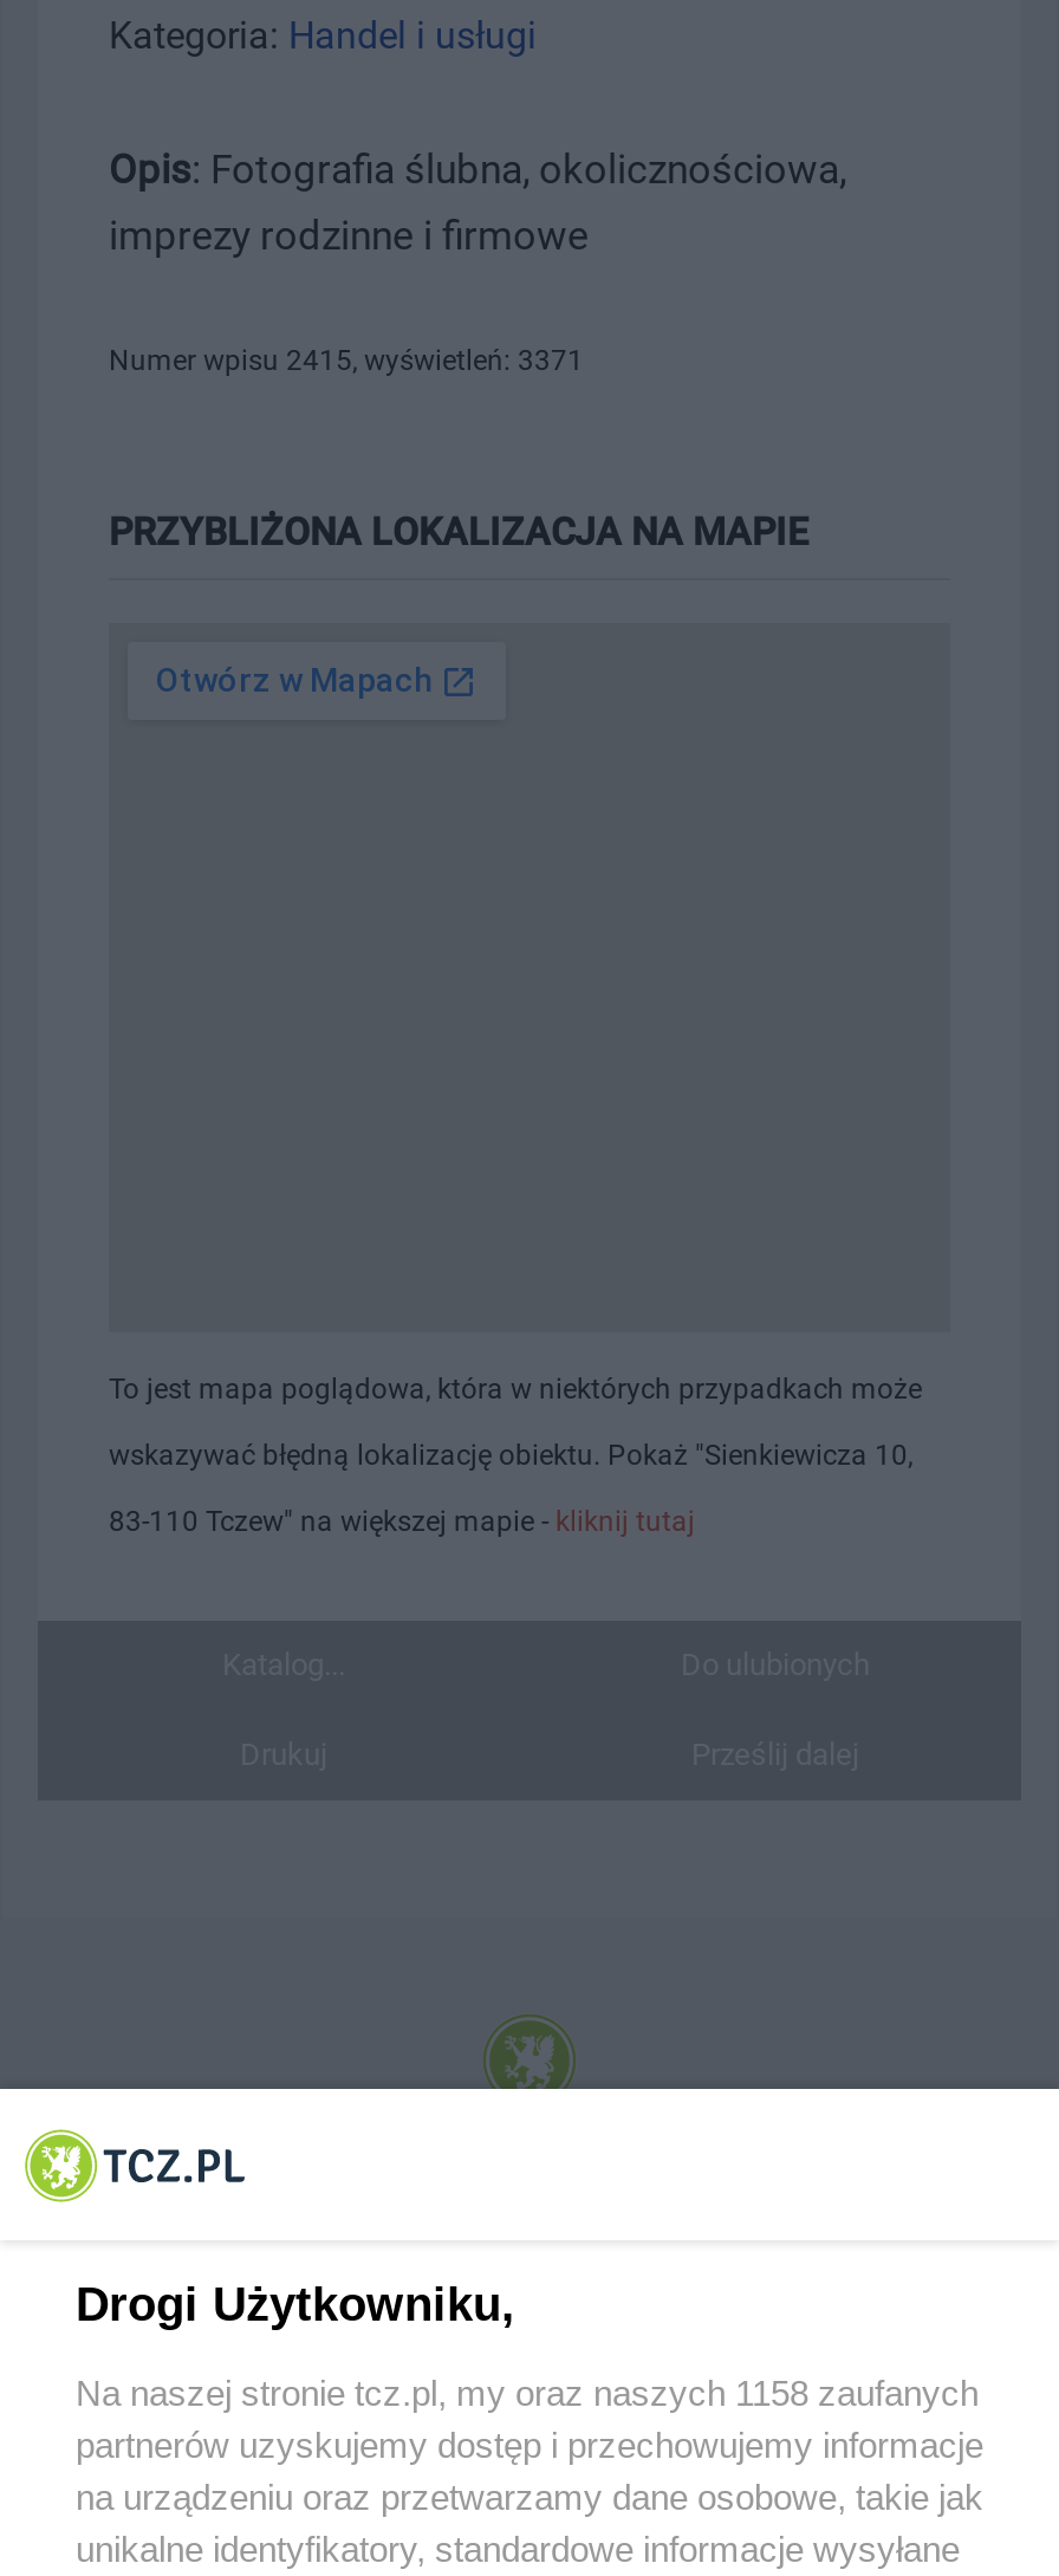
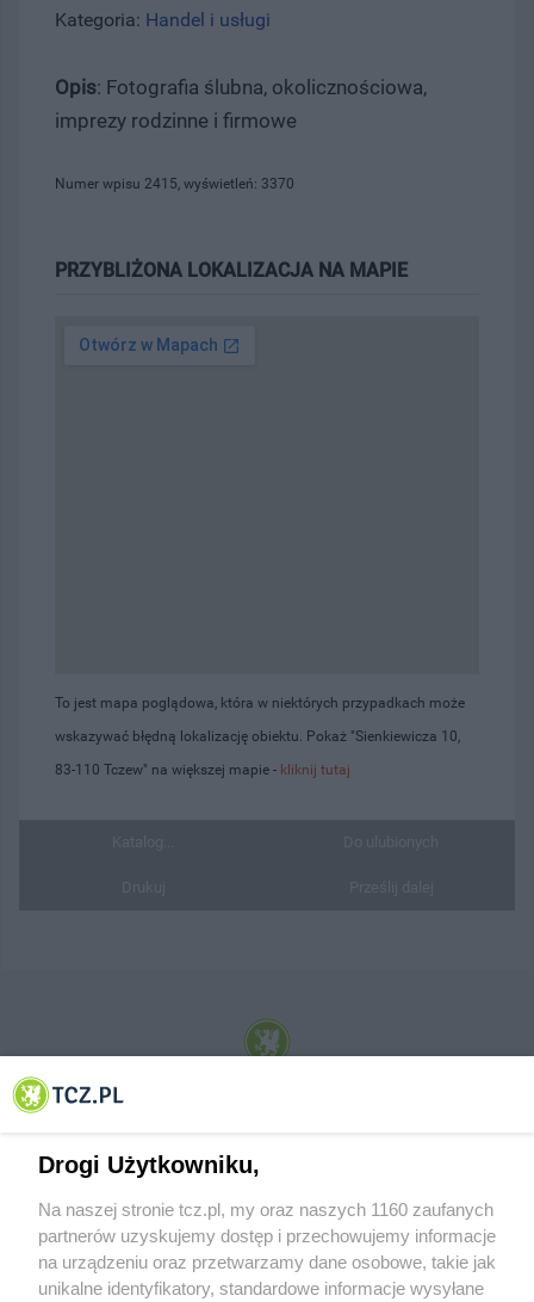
- Numer wpisu 2415, wyświetleń: 3371
+ Numer wpisu 2415, wyświetleń: 3370

- Na naszej stronie tcz.pl, my oraz naszych 1158 zaufanych
+ Na naszej stronie tcz.pl, my oraz naszych 1160 zaufanych
